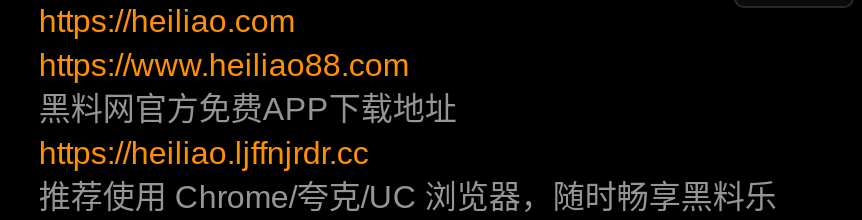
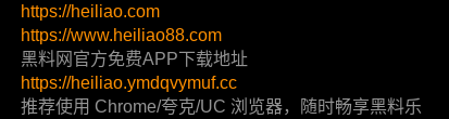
- https://heiliao.ljffnjrdr.cc
+ https://heiliao.ymdqvymuf.cc
